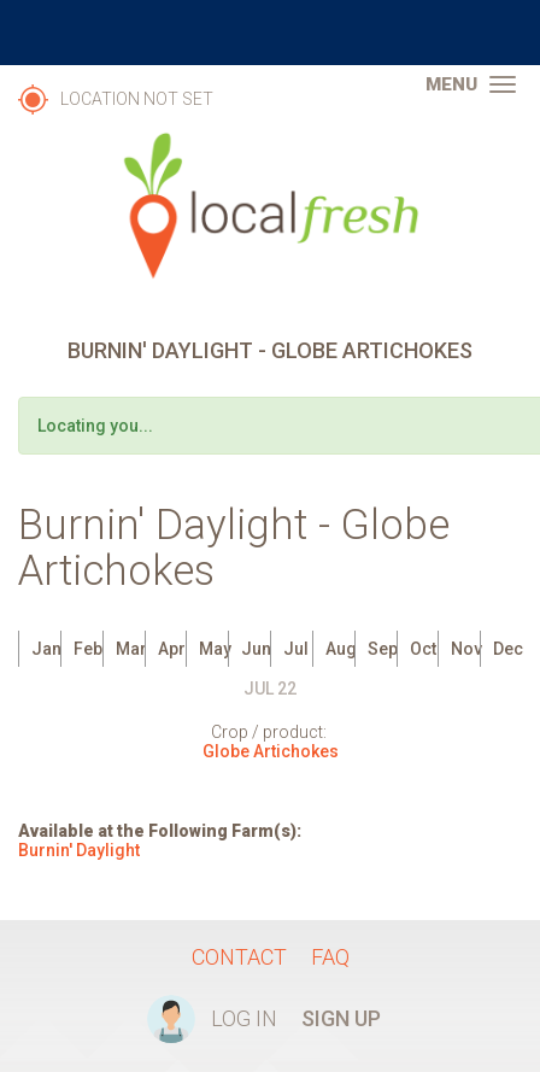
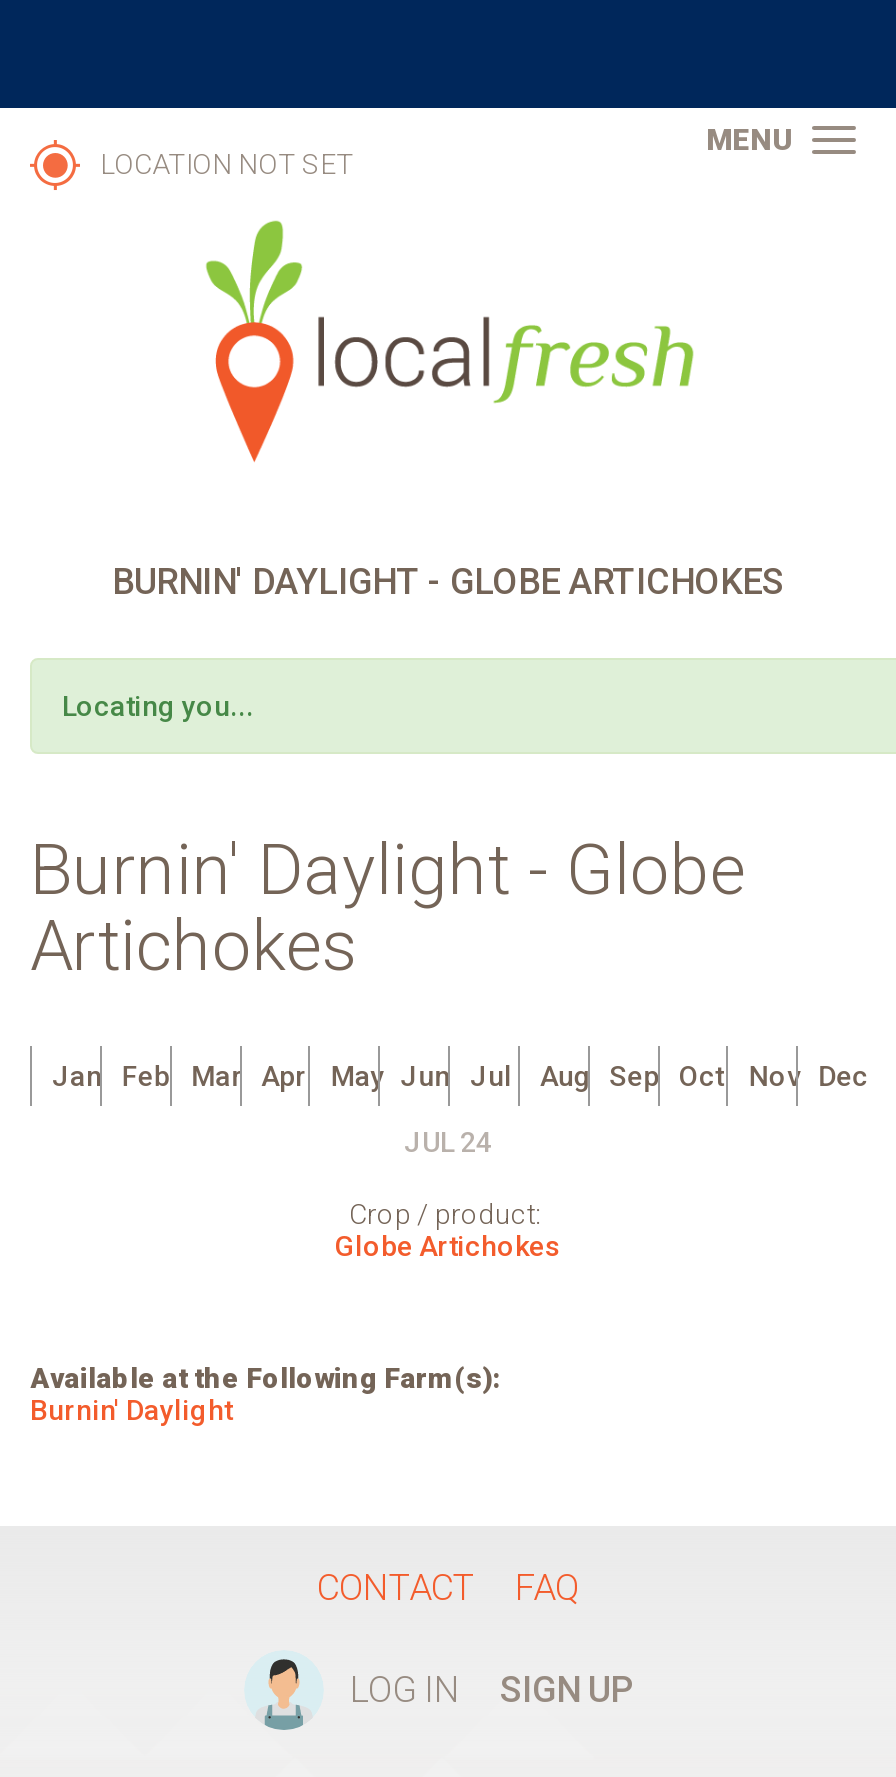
- JUL 22
+ JUL 24
